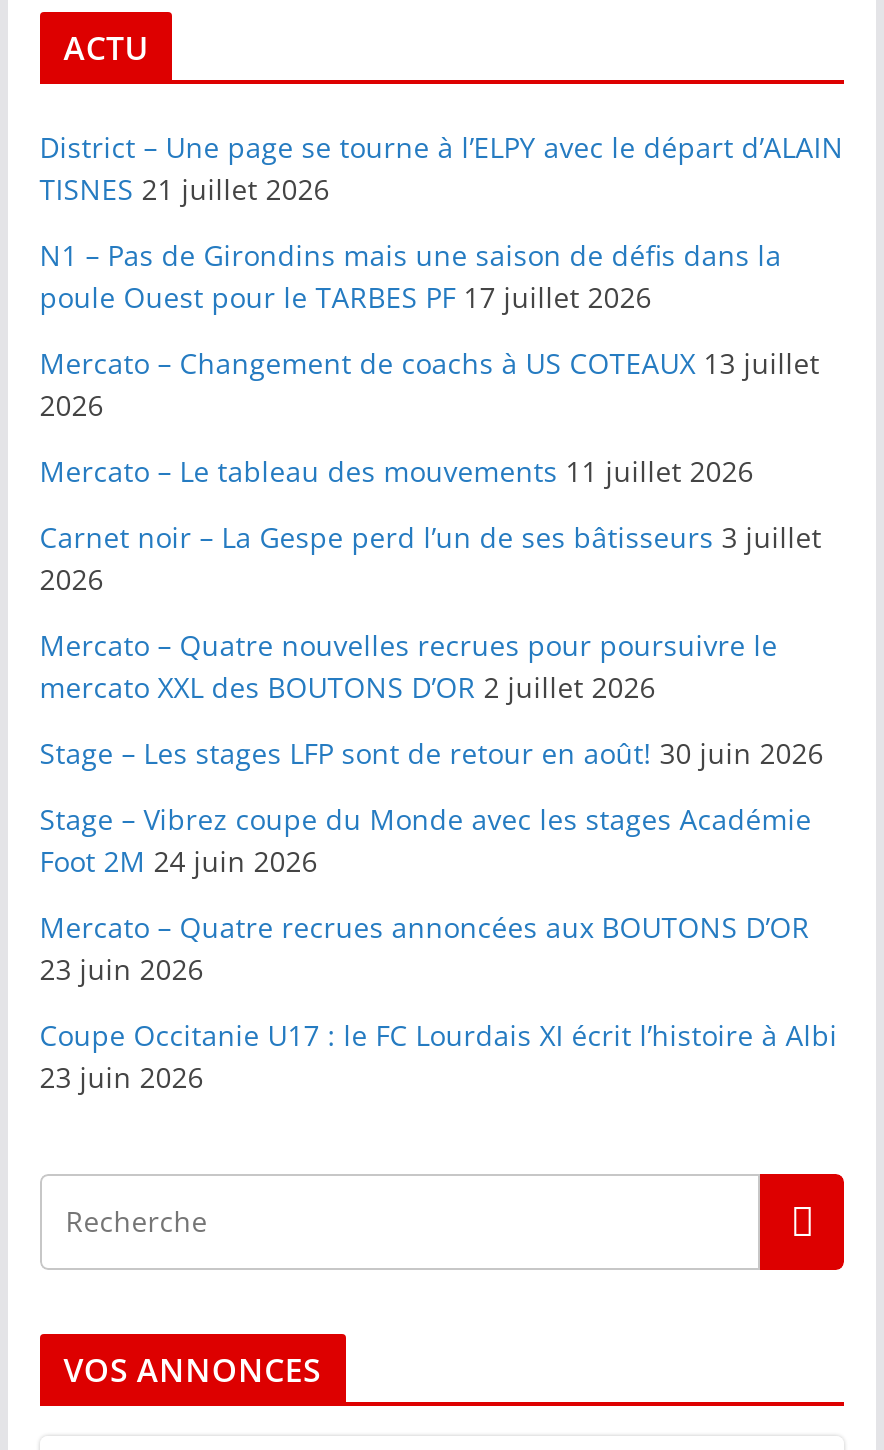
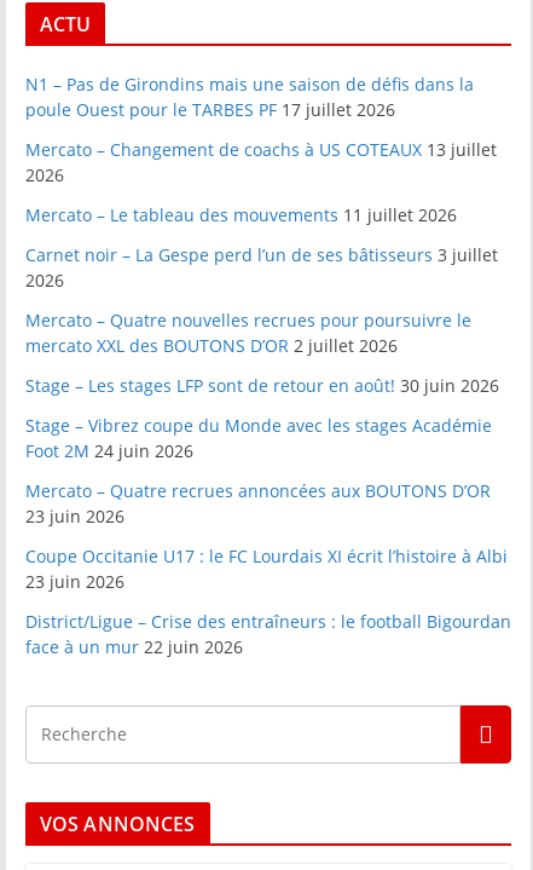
- District – Une page se tourne à l’ELPY avec le départ d’ALAIN
- TISNES 21 juillet 2026

moved up: N1 – Pas de Girondins mais une saison de défis dans la | poule Ouest pour le TARBES PF 17 juillet 2026 | Mercato – Changement de coachs à US COTEAUX 13 juillet | ... | Coupe Occitanie U17 : le FC Lourdais XI écrit l’histoire à Albi | 23 juin 2026

+ District/Ligue – Crise des entraîneurs : le football Bigourdan
+ face à un mur 22 juin 2026
